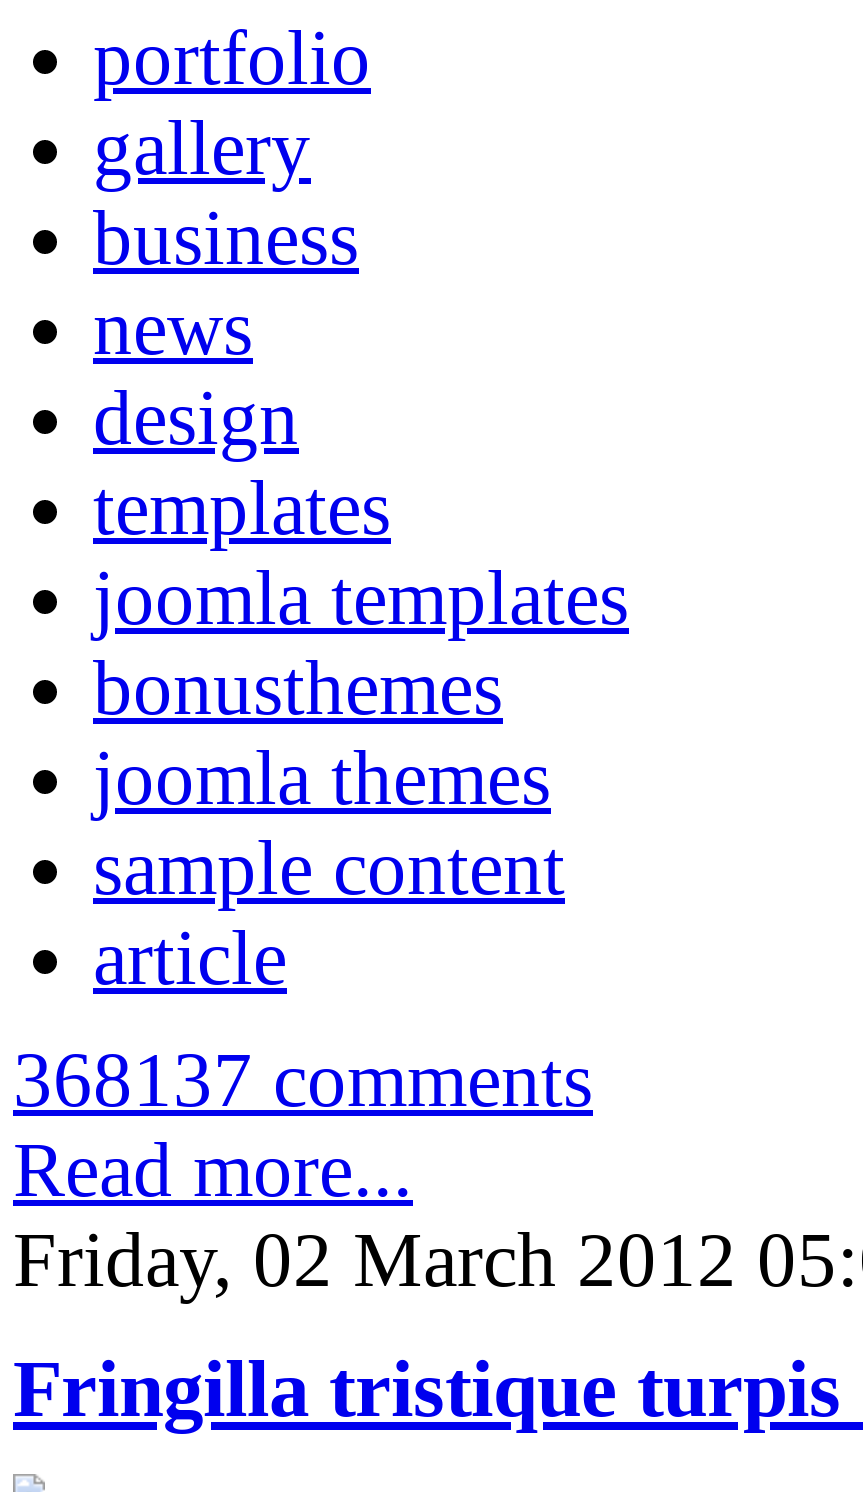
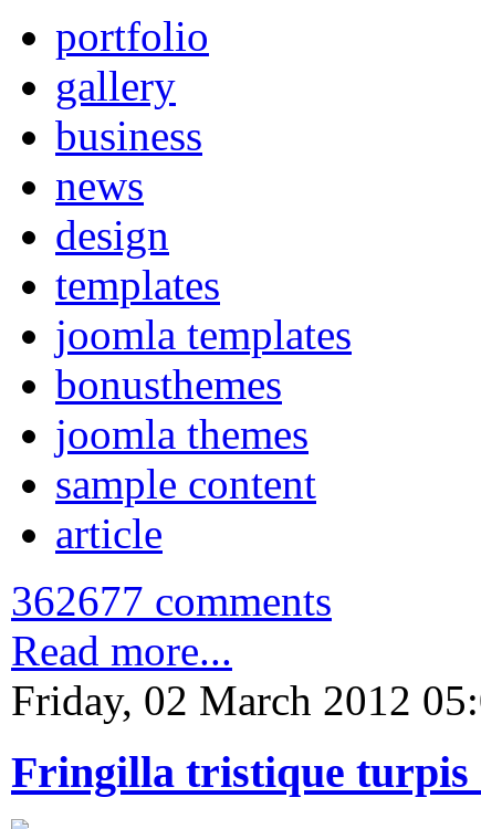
- 368137 comments
+ 362677 comments
